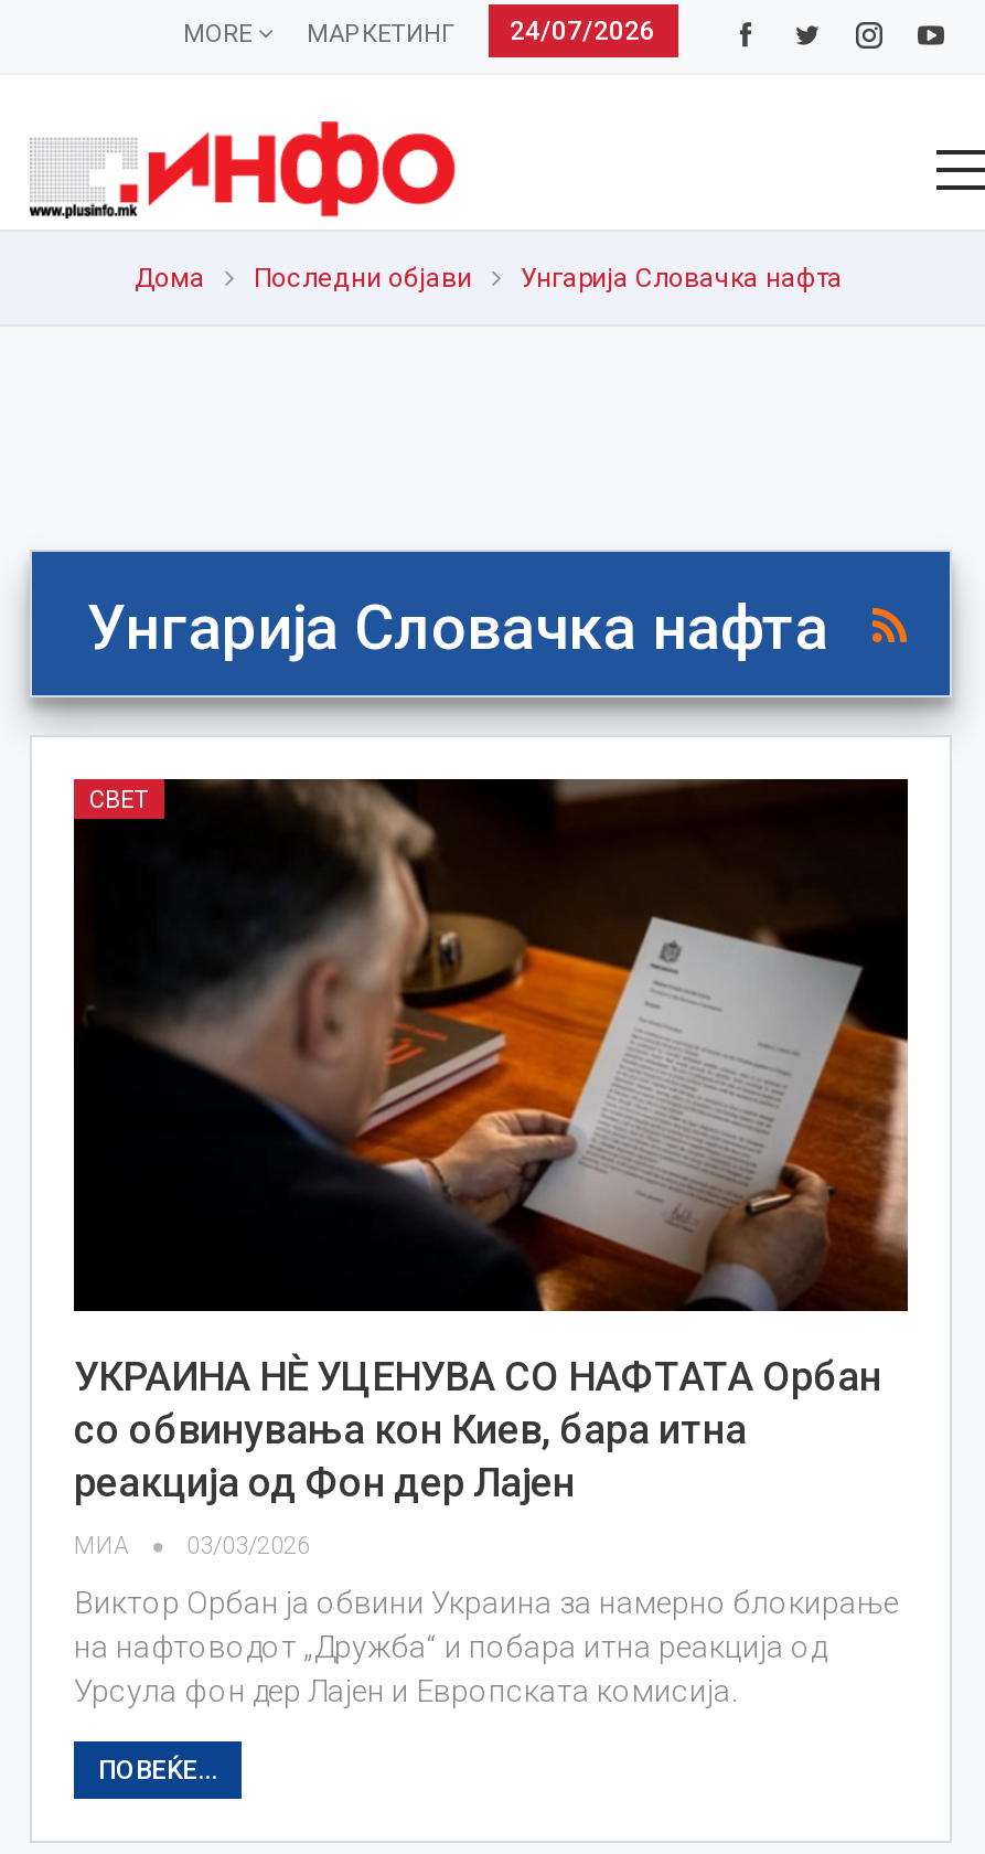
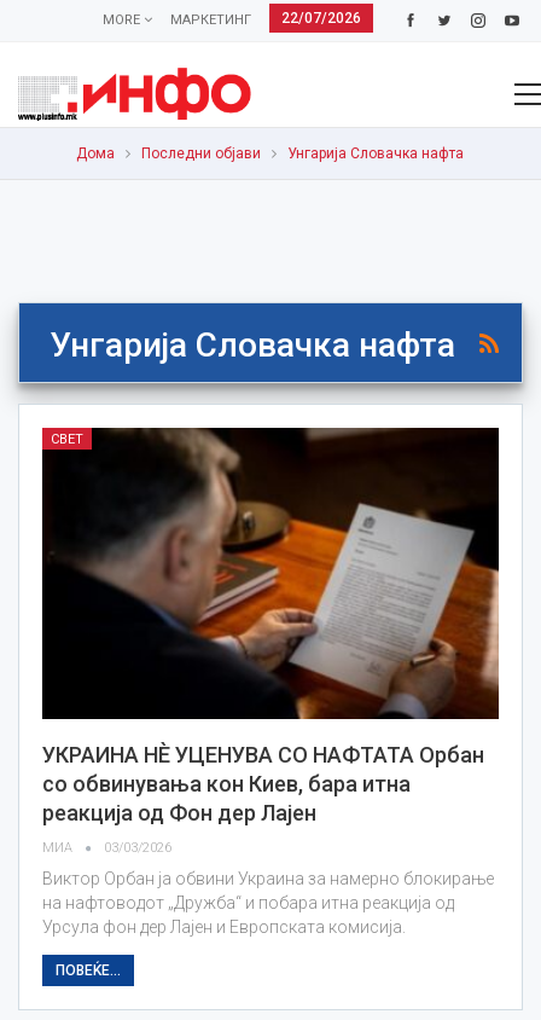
- MORE МАРКЕТИНГ 24/07/2026
+ MORE МАРКЕТИНГ 22/07/2026
